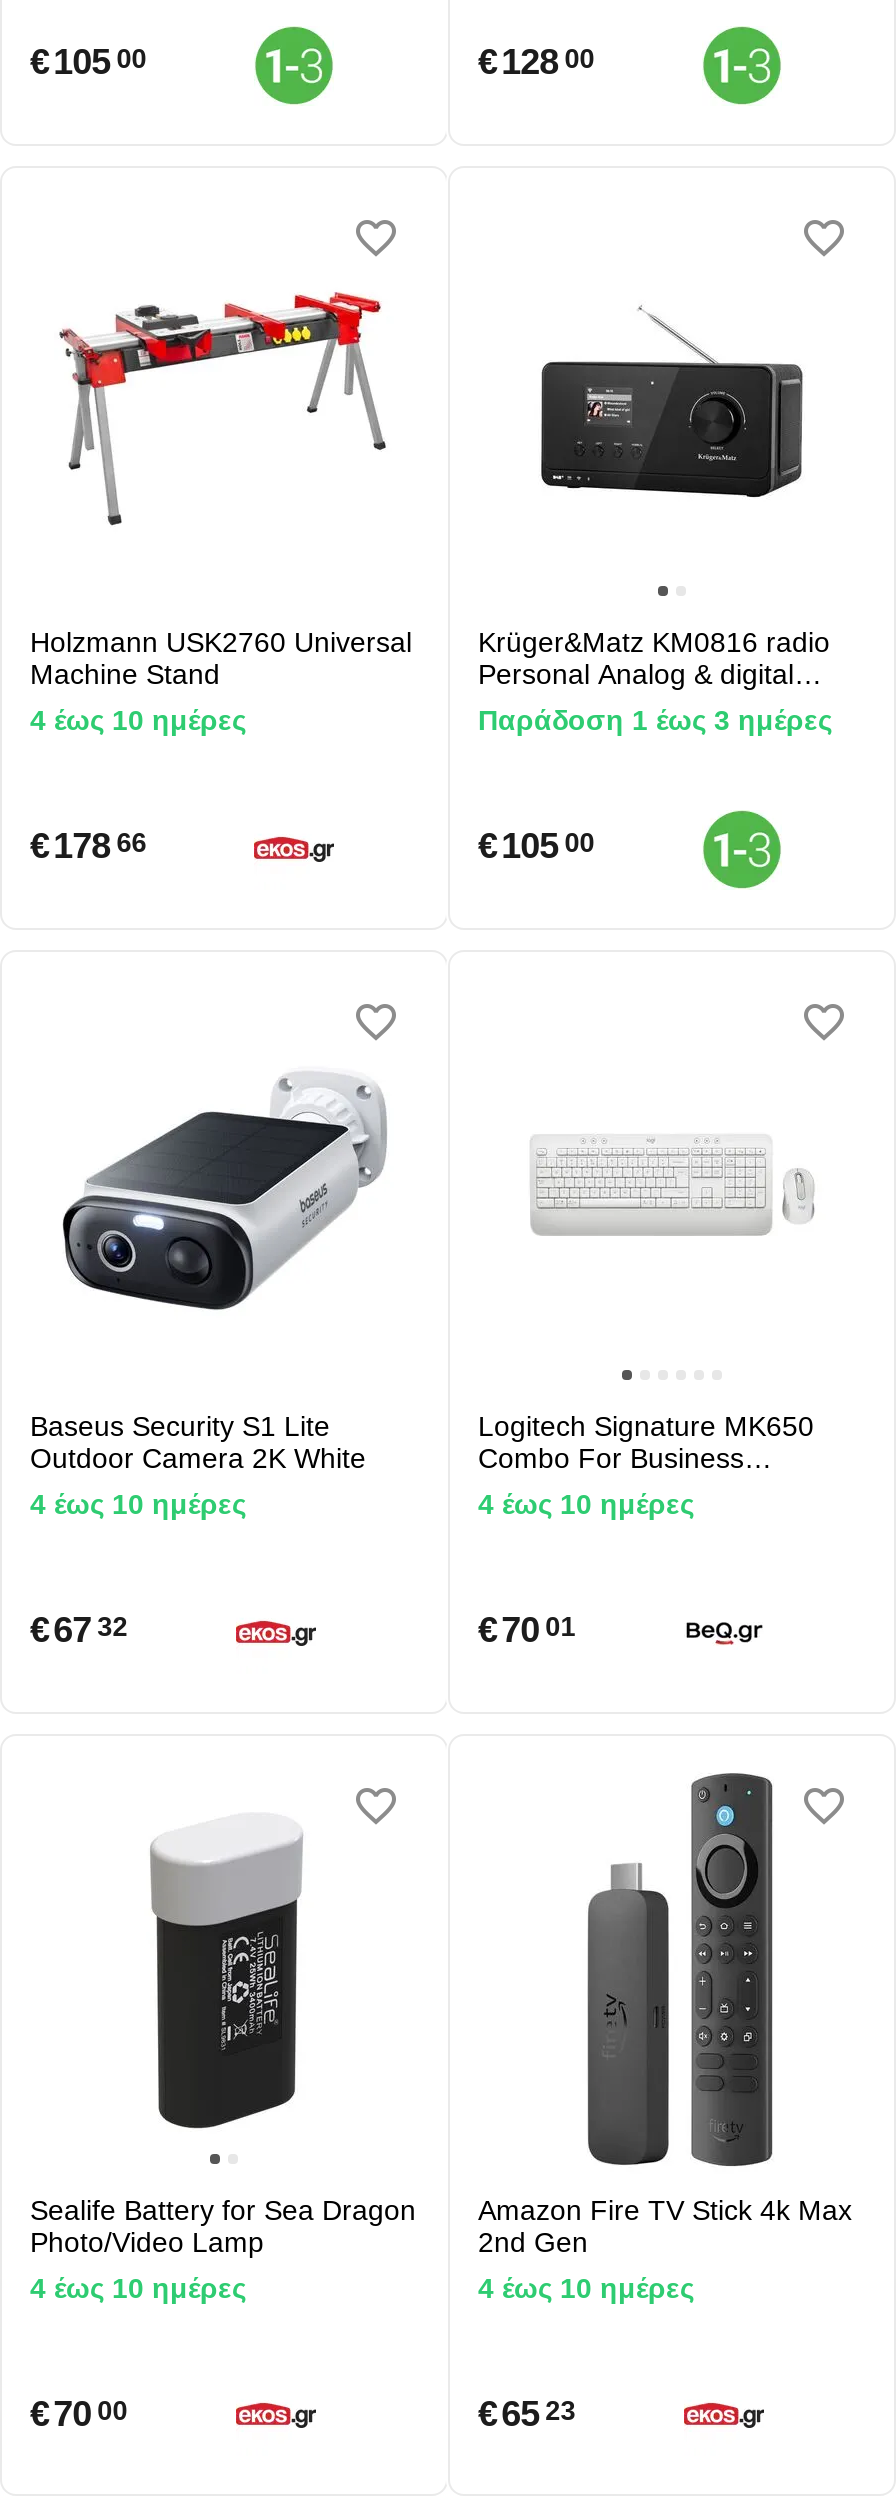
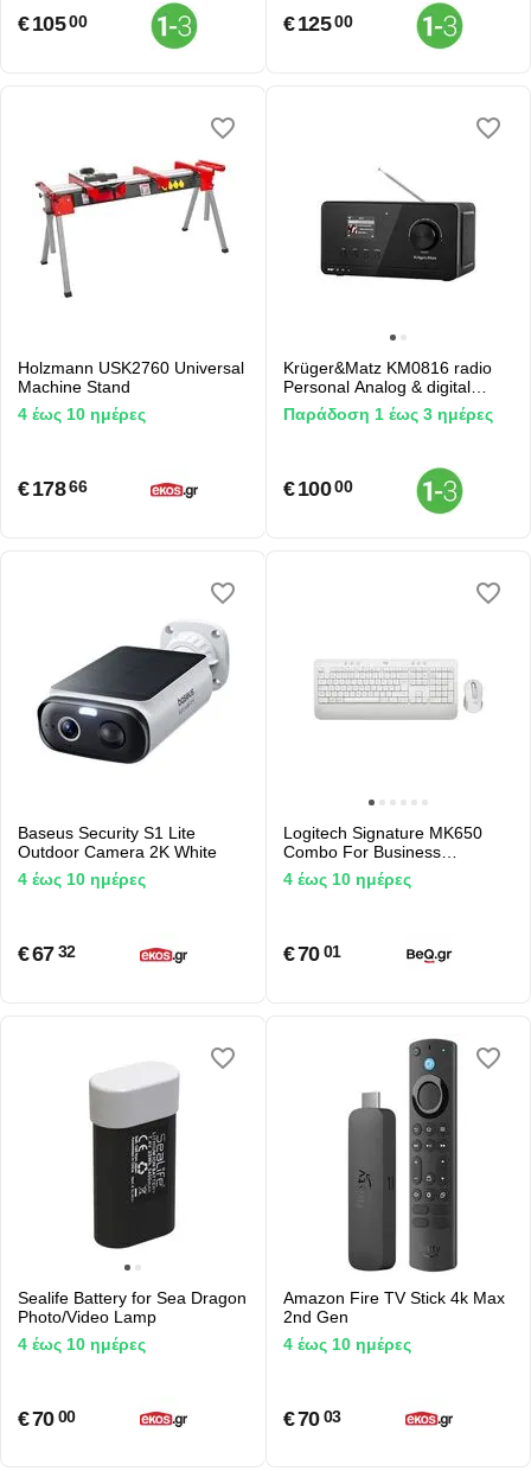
- € 128 00
+ € 125 00

- € 105 00
+ € 100 00

- € 65 23
+ € 70 03
